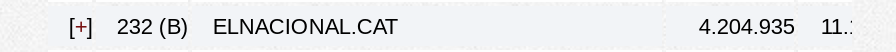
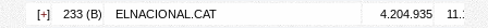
- 232 (B)
+ 233 (B)
